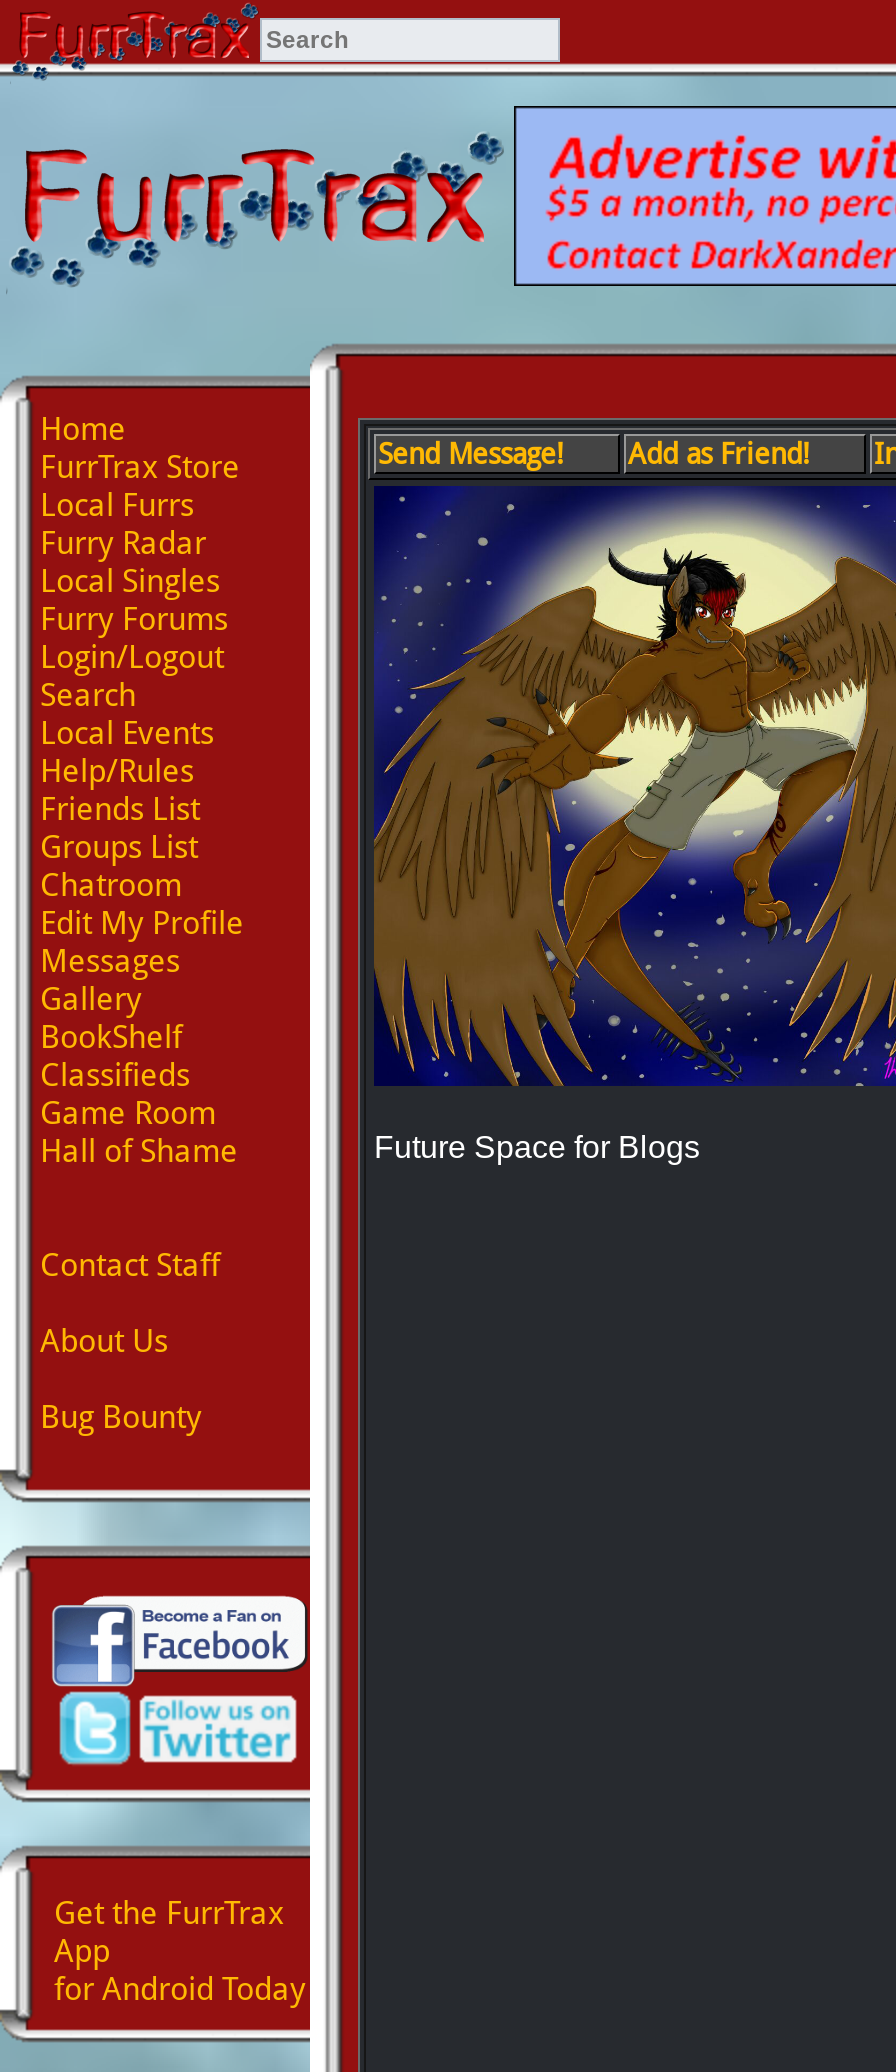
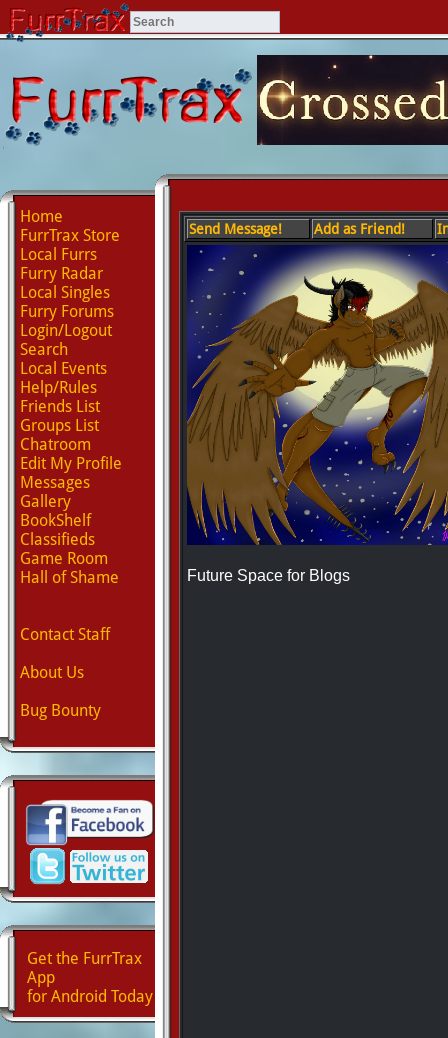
- [image]
+ [image]
